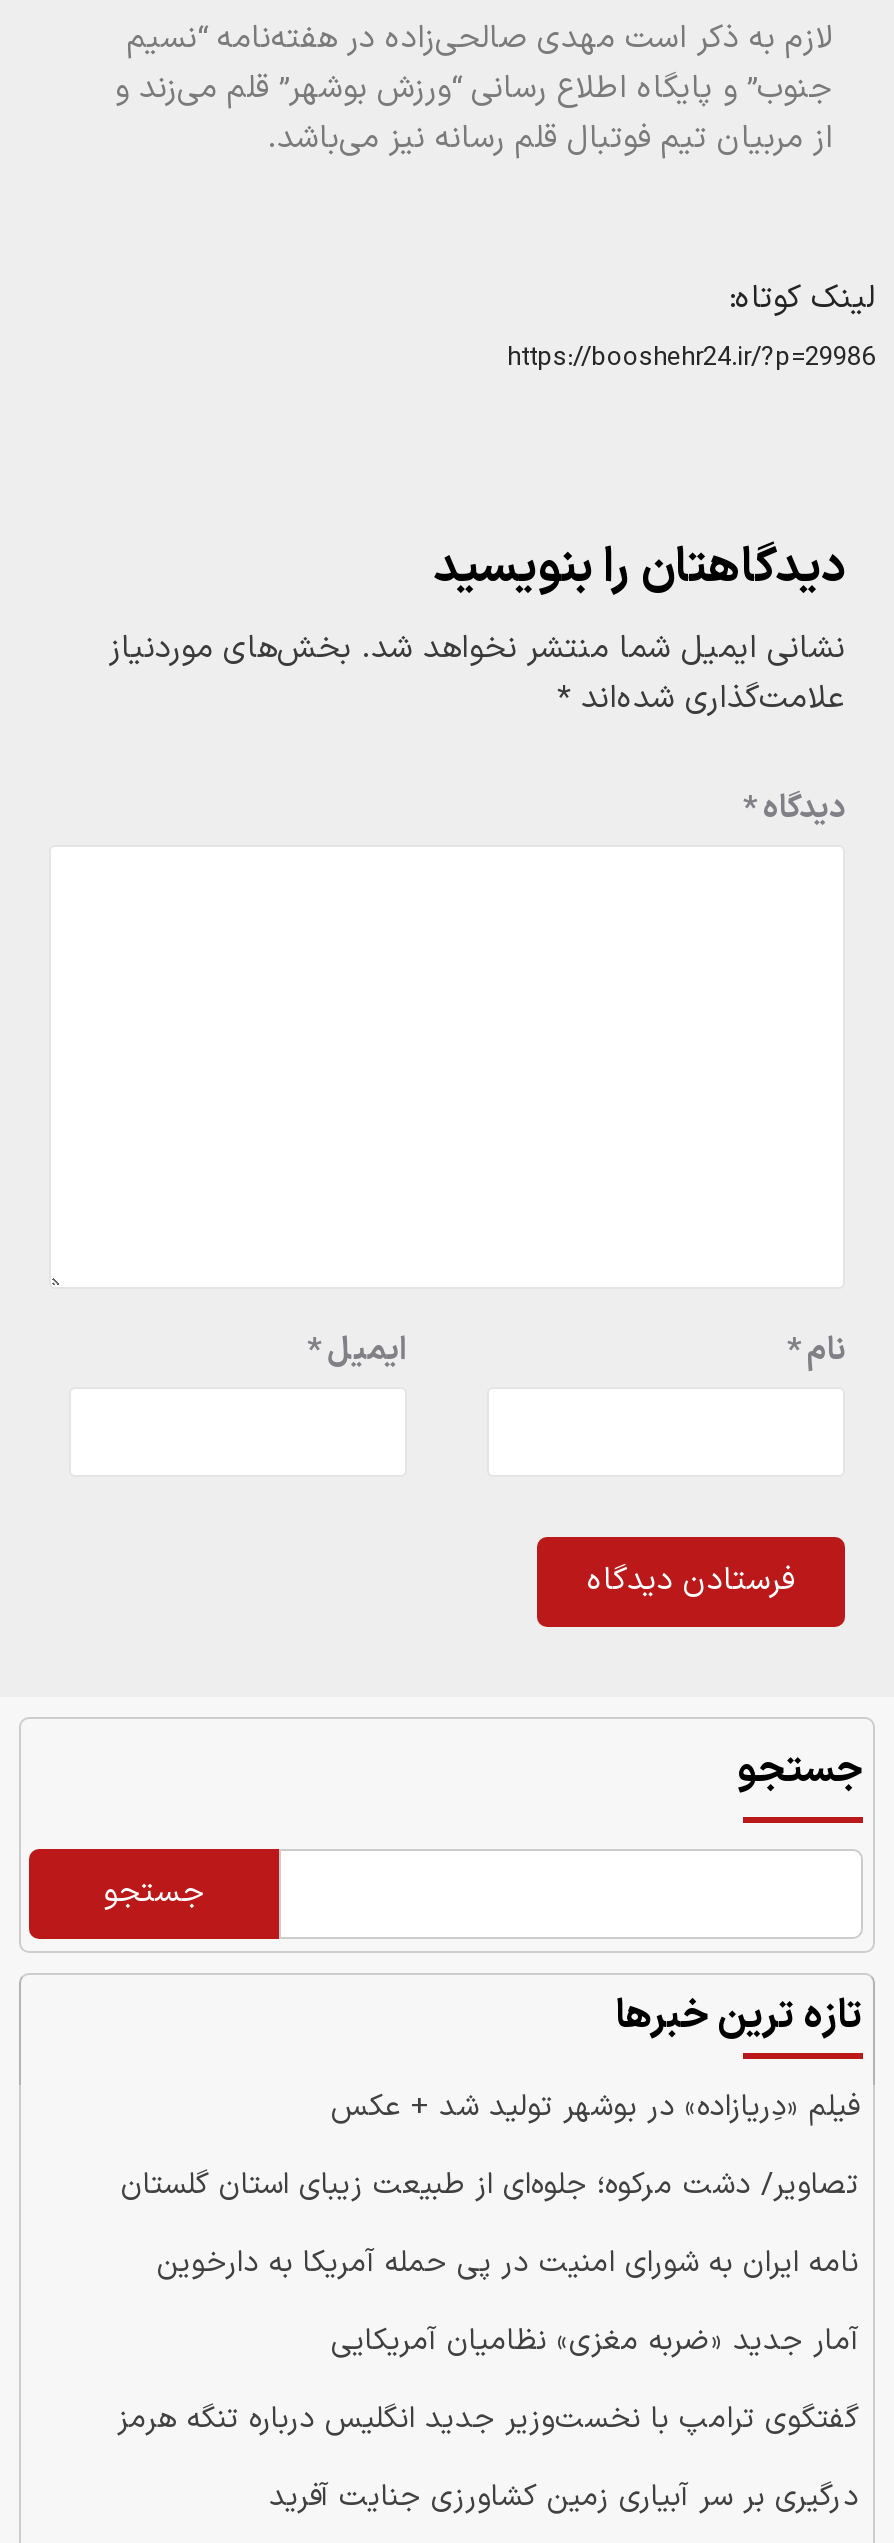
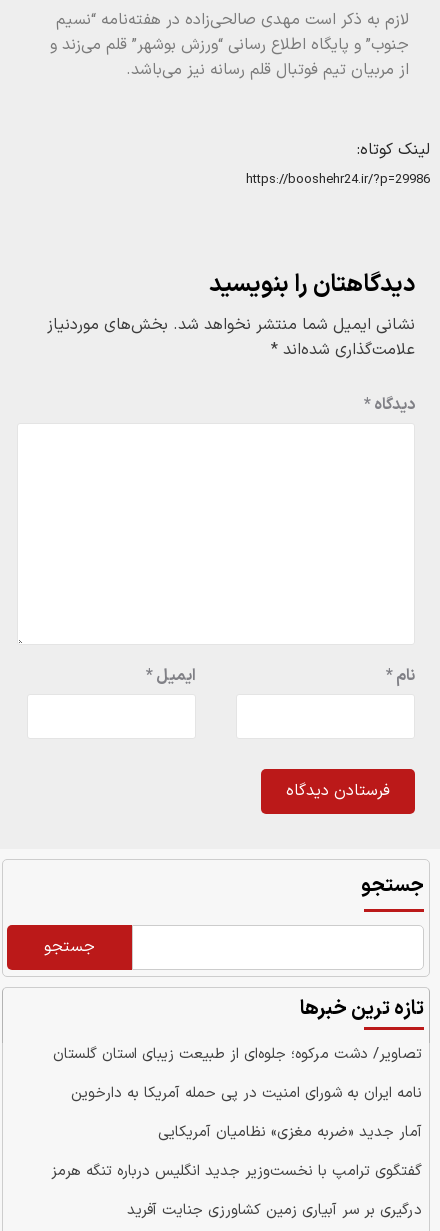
- فیلم «دِریازاده» در بوشهر تولید شد + عکس
